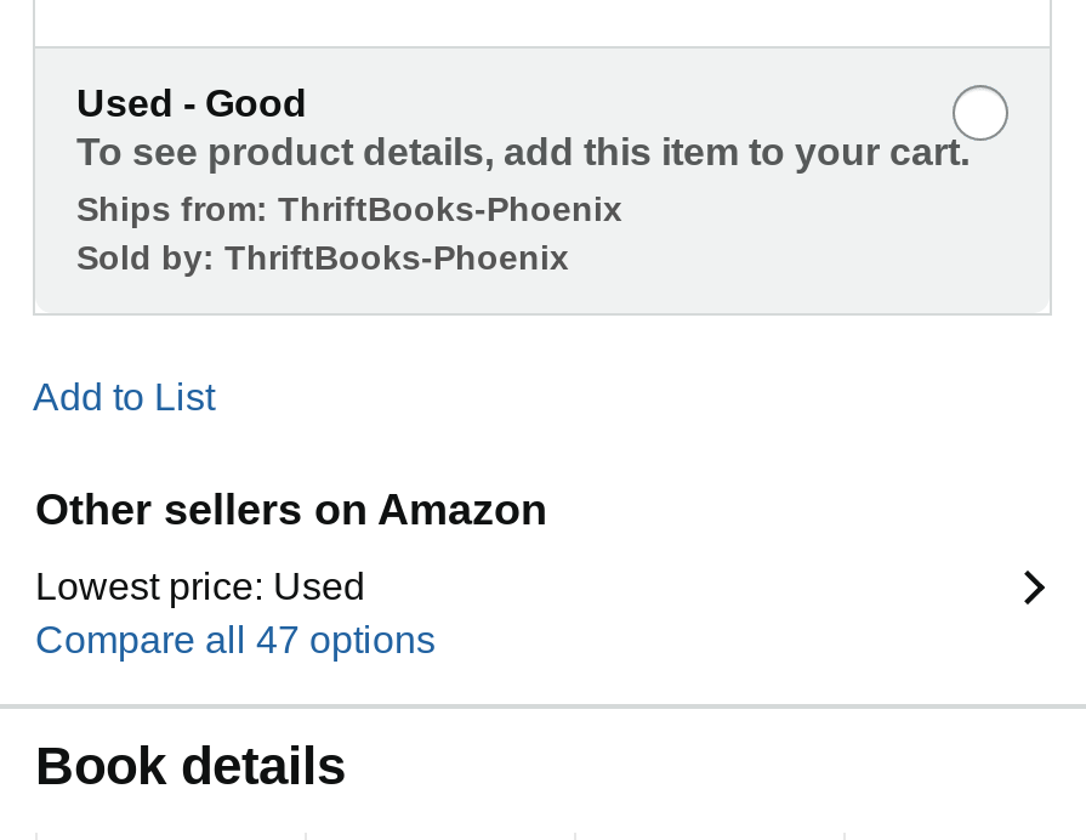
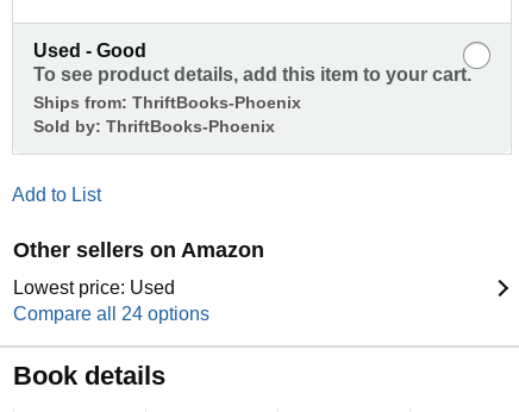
- Compare all 47 options
+ Compare all 24 options
